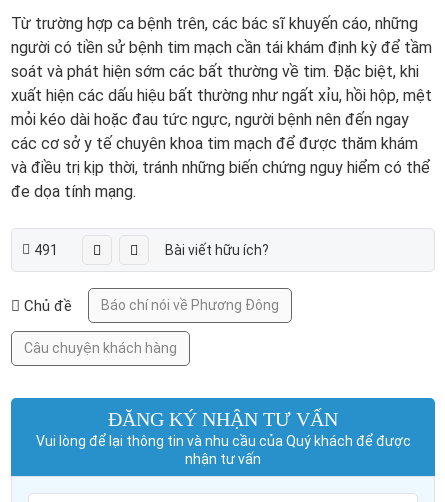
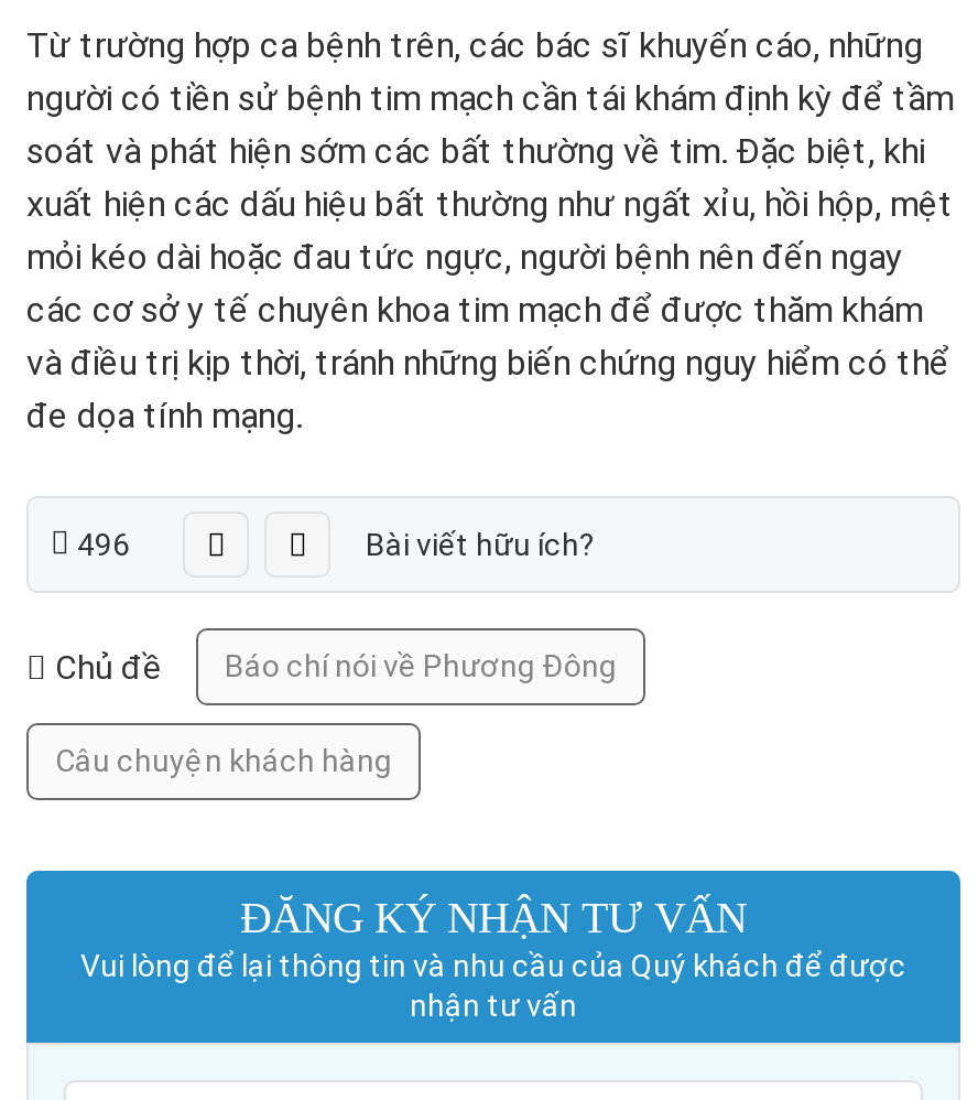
- 491
+ 496
